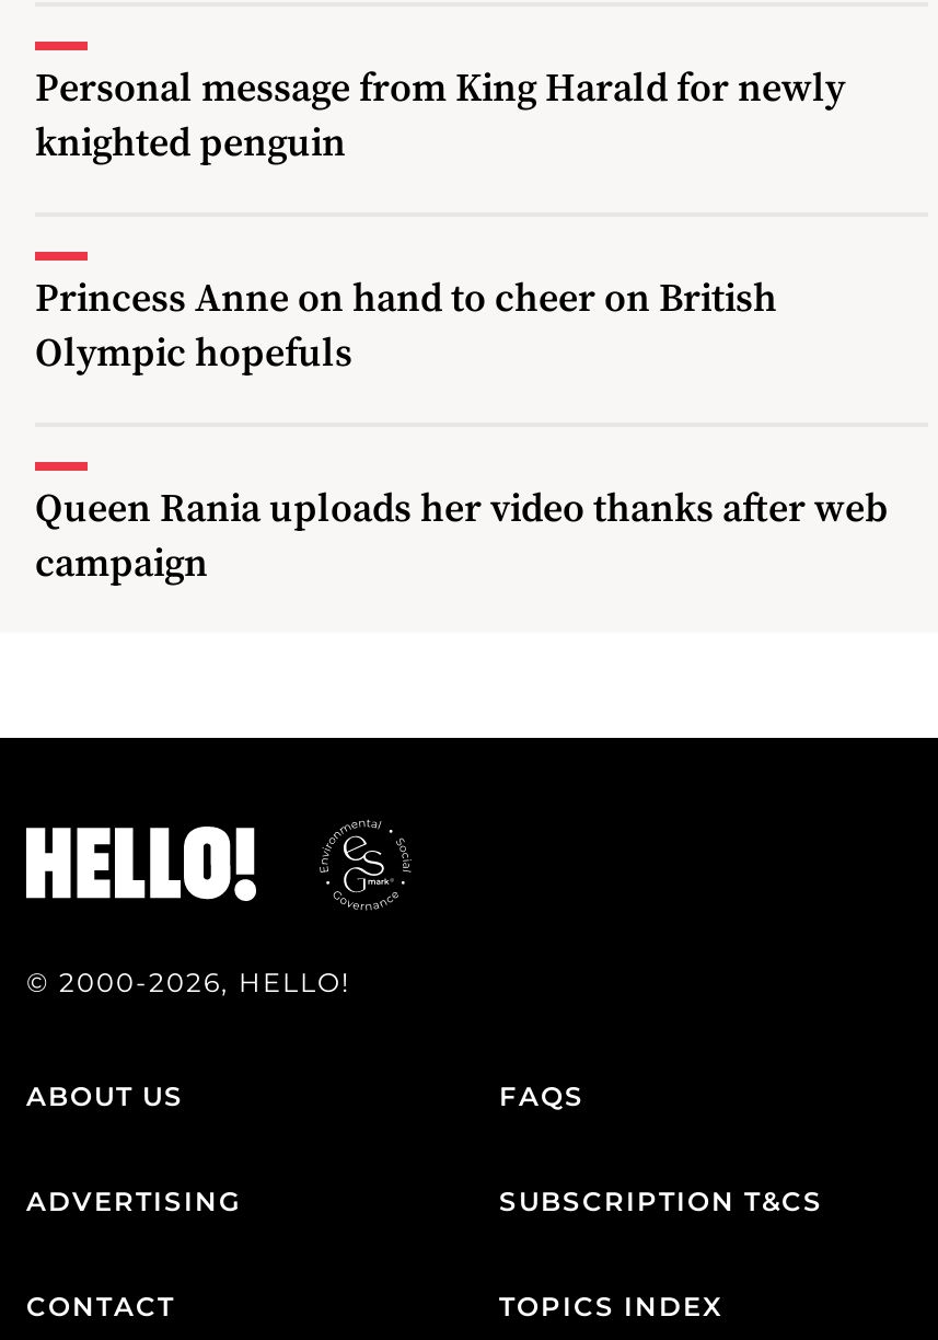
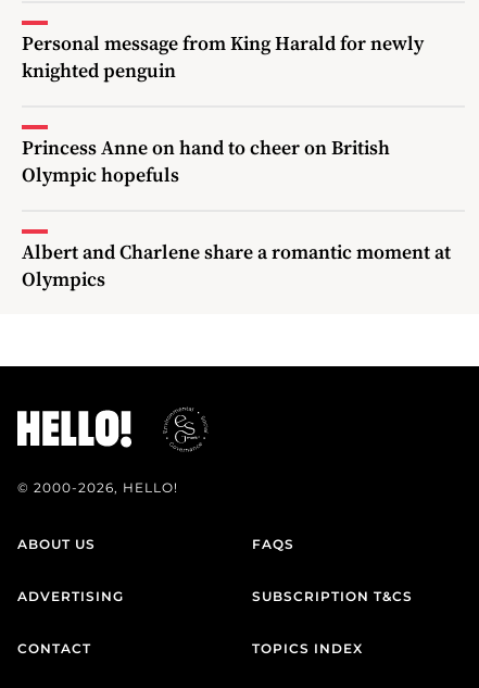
- Queen Rania uploads her video thanks after web
- campaign
+ Albert and Charlene share a romantic moment at
+ Olympics
